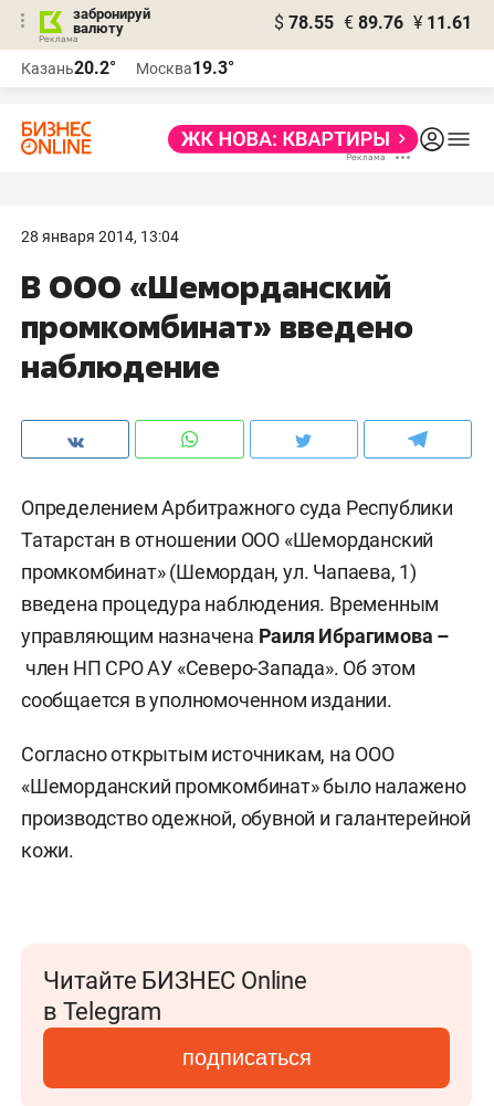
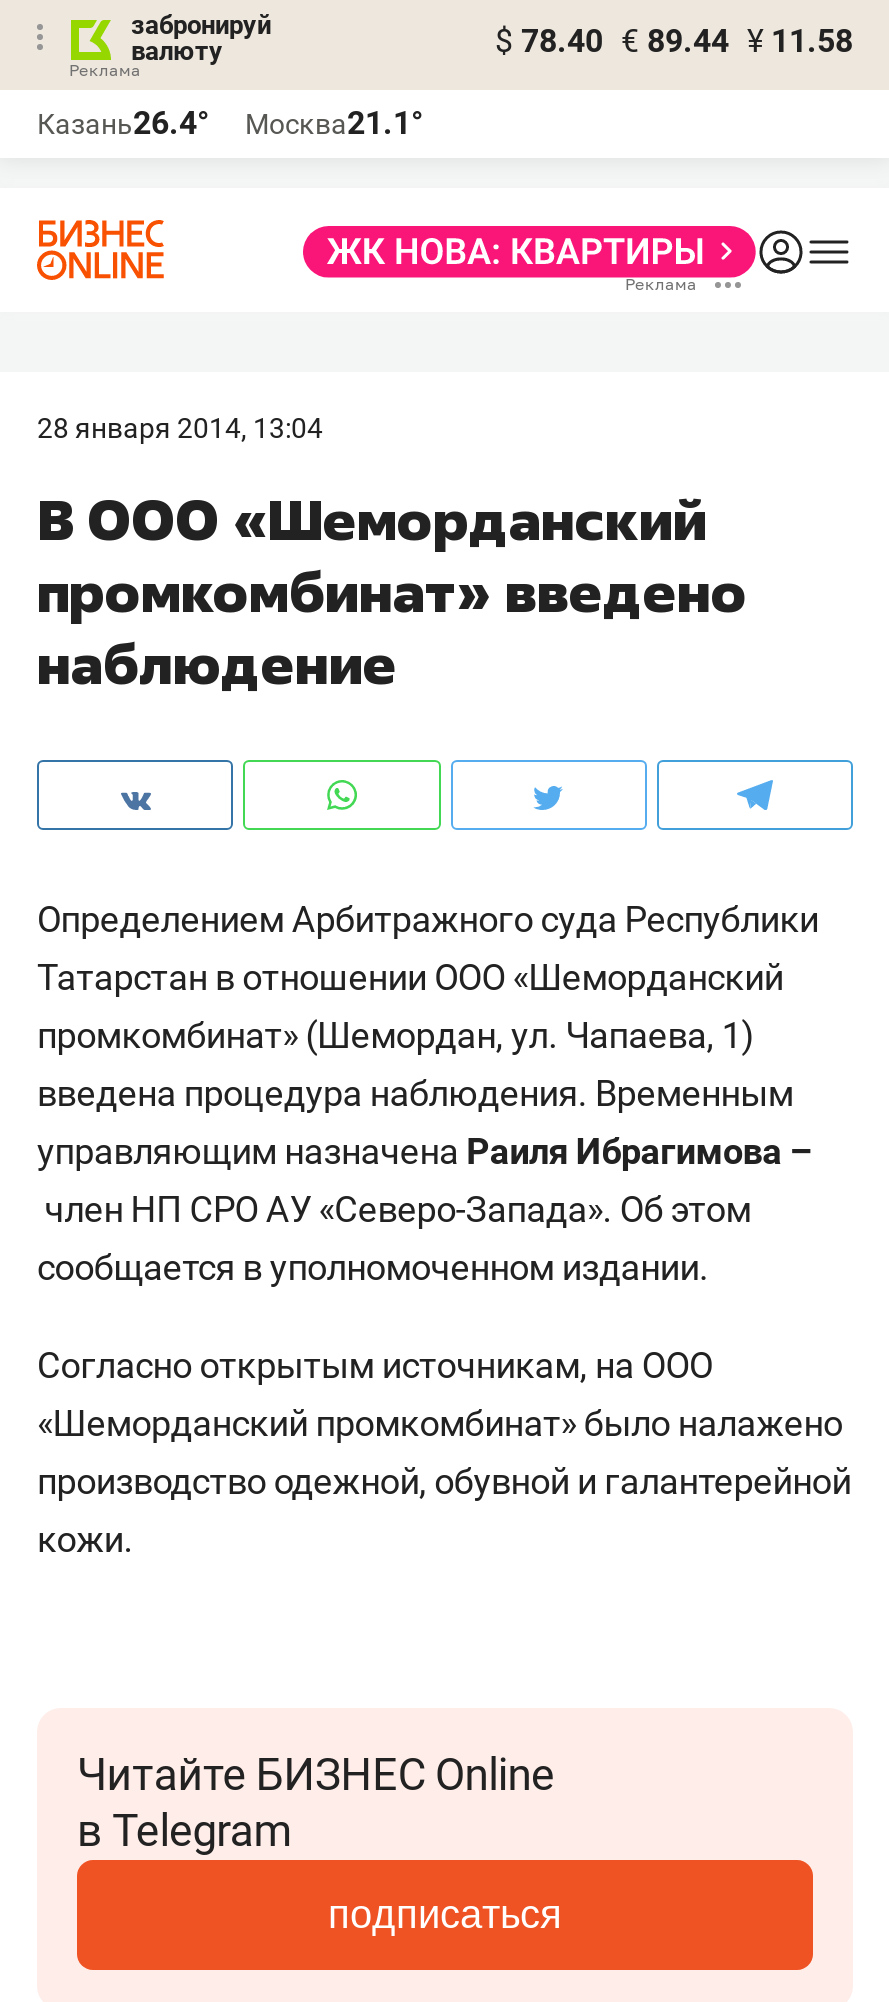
- $ 78.55 € 89.76 ¥ 11.61
+ $ 78.40 € 89.44 ¥ 11.58

- Казань20.2°
+ Казань26.4°

- Москва19.3°
+ Москва21.1°
